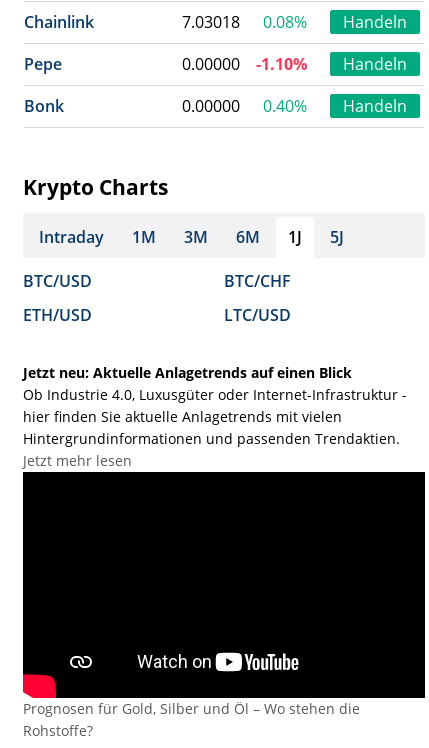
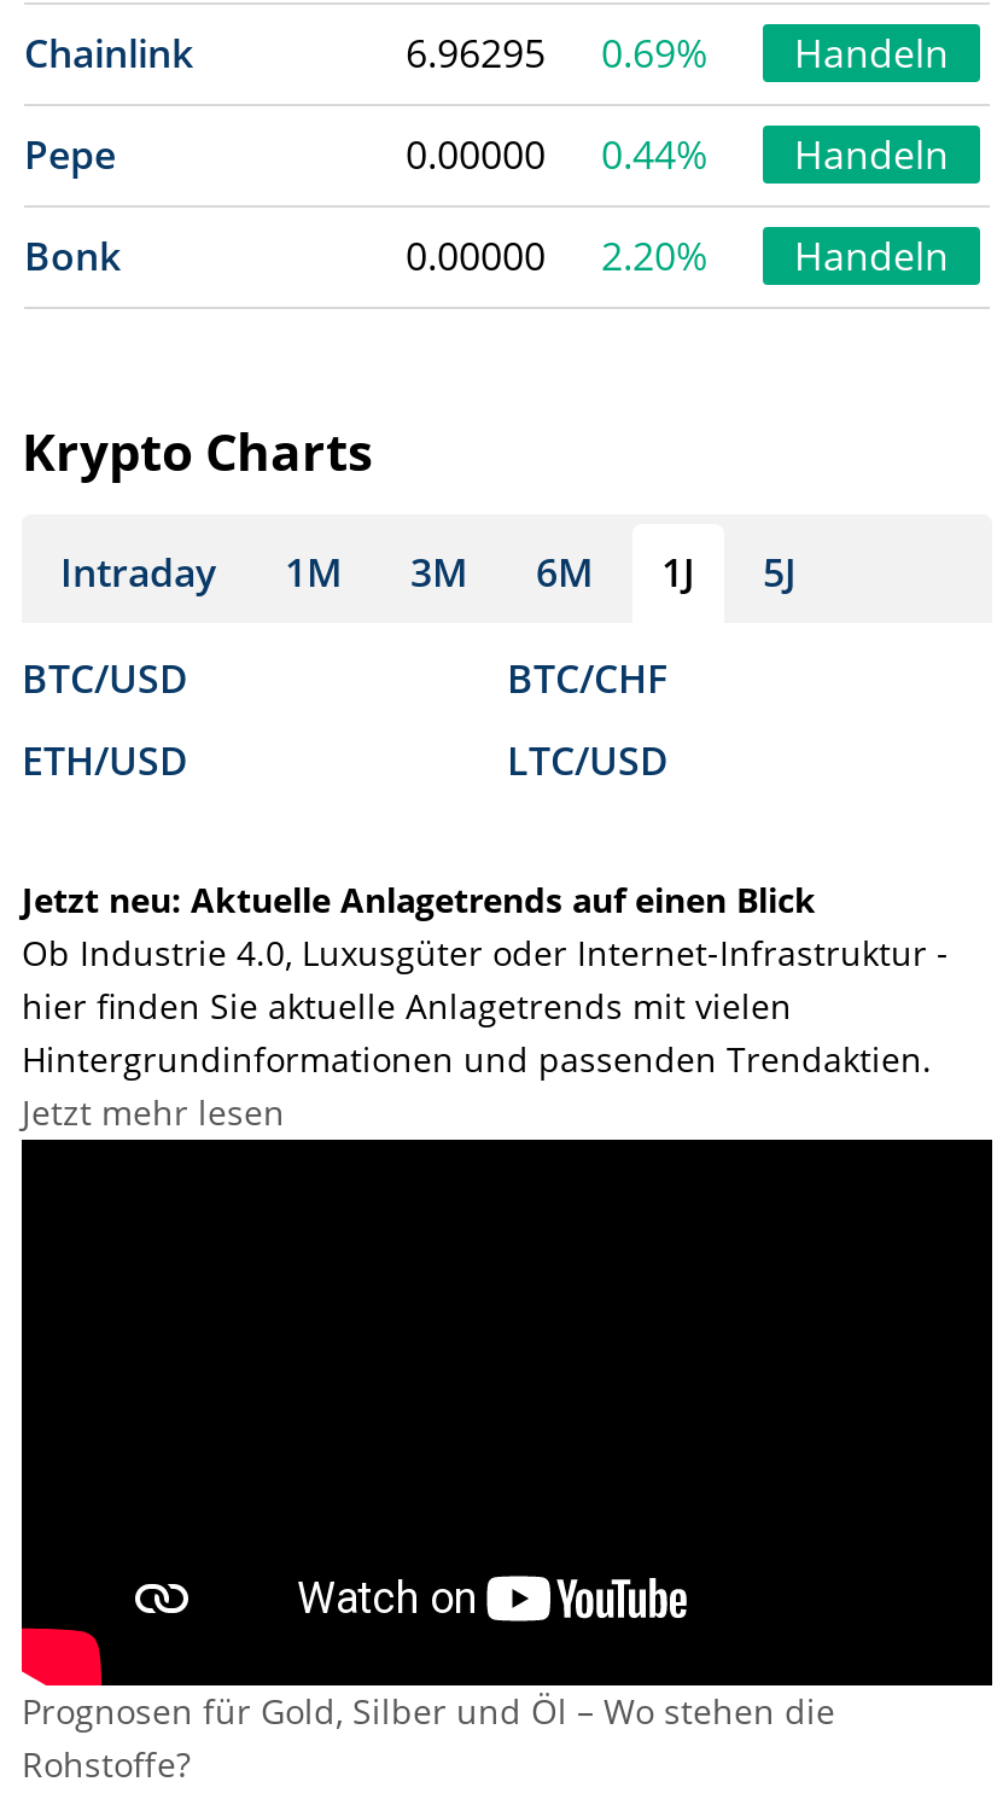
- 7.03018
+ 6.96295

- 0.08%
+ 0.69%

- 0.00000 -1.10% Handeln
+ 0.00000 0.44% Handeln

- 0.00000 0.40% Handeln
+ 0.00000 2.20% Handeln
